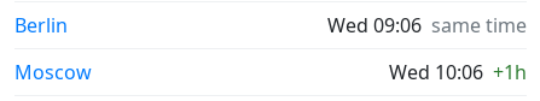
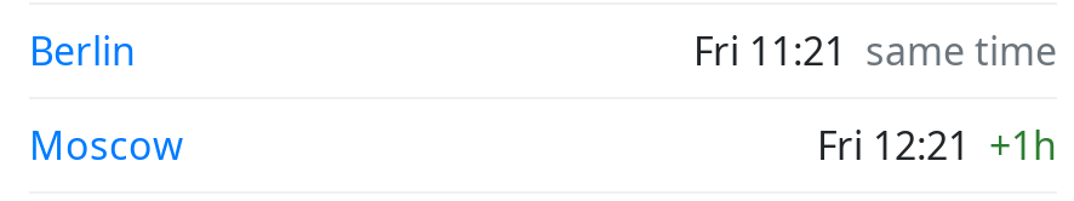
- Wed 09:06 same time
+ Fri 11:21 same time

- Wed 10:06 +1h
+ Fri 12:21 +1h
